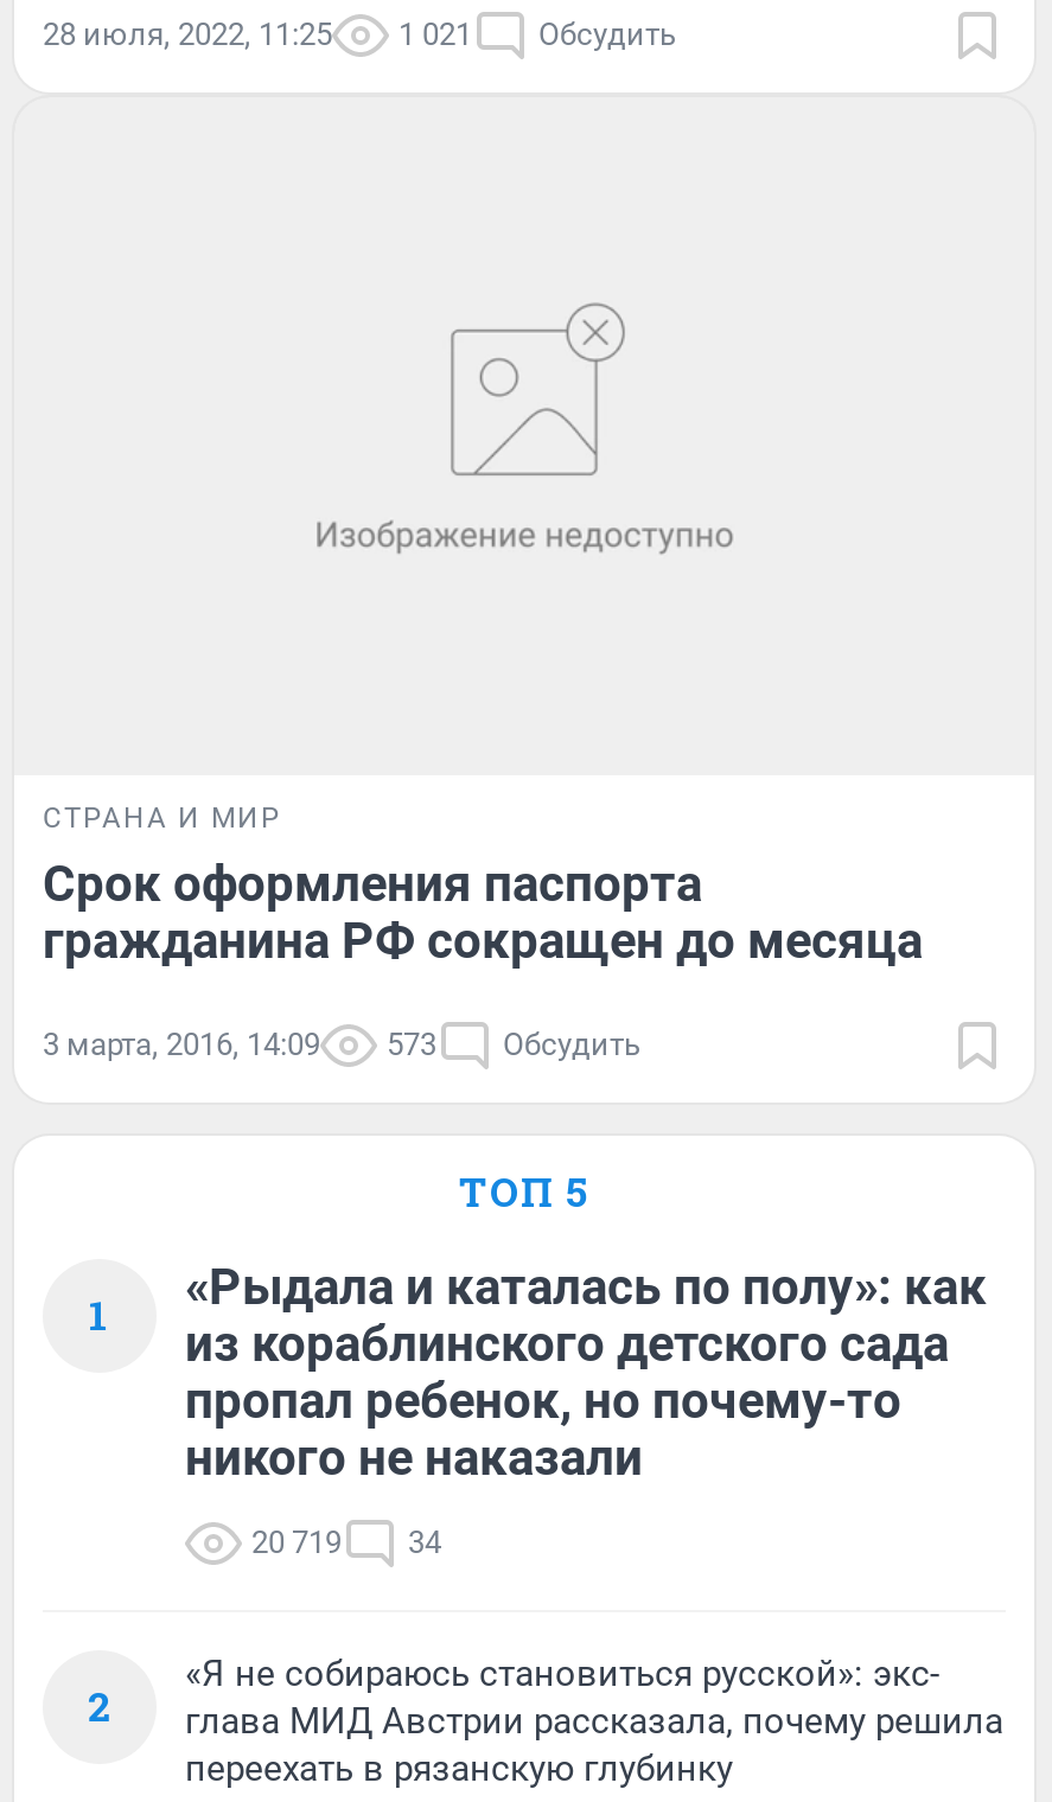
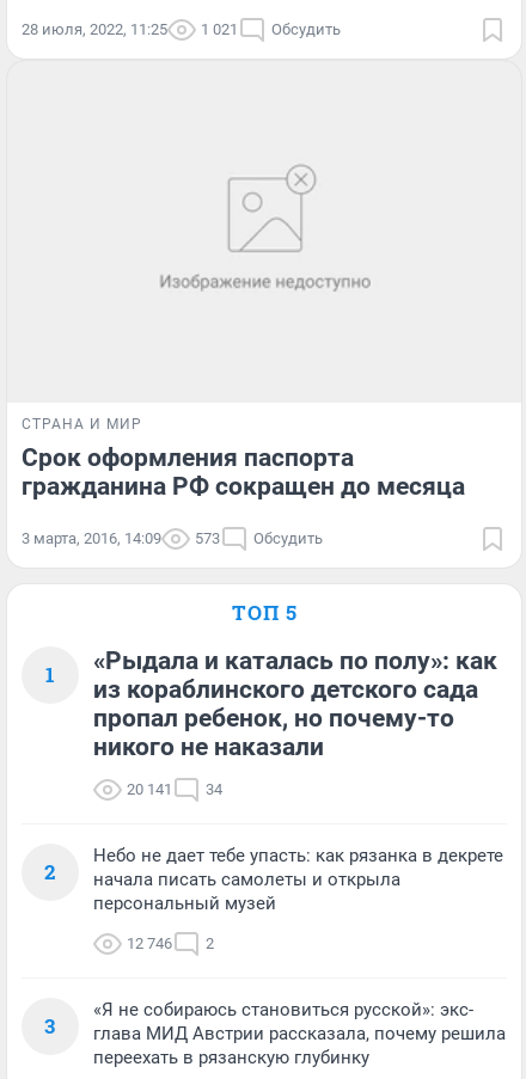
- 20 719 34
+ 20 141 34

+ Небо не дает тебе упасть: как рязанка в декрете
+ начала писать самолеты и открыла
+ персональный музей
+ 12 746
+ 2
+ 3
